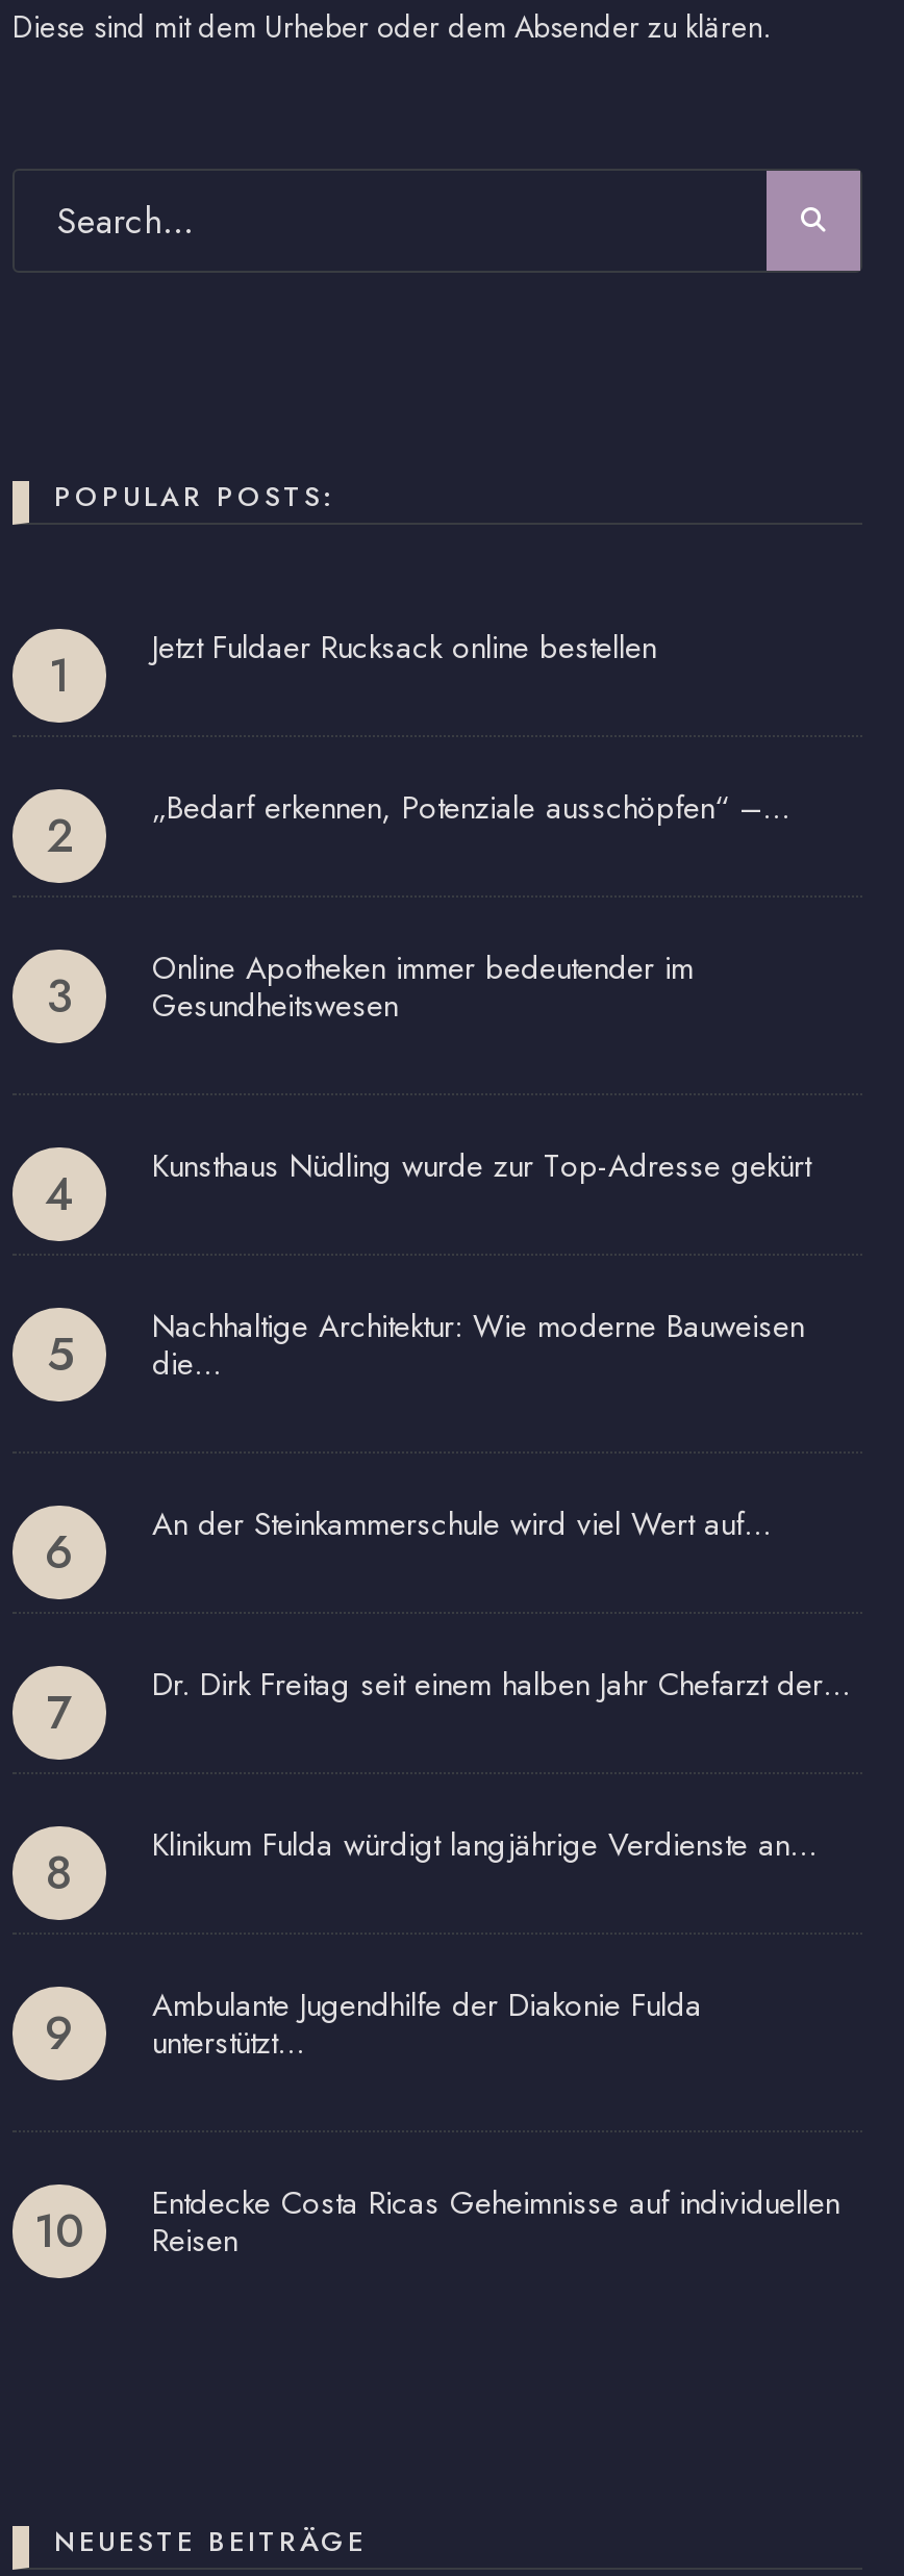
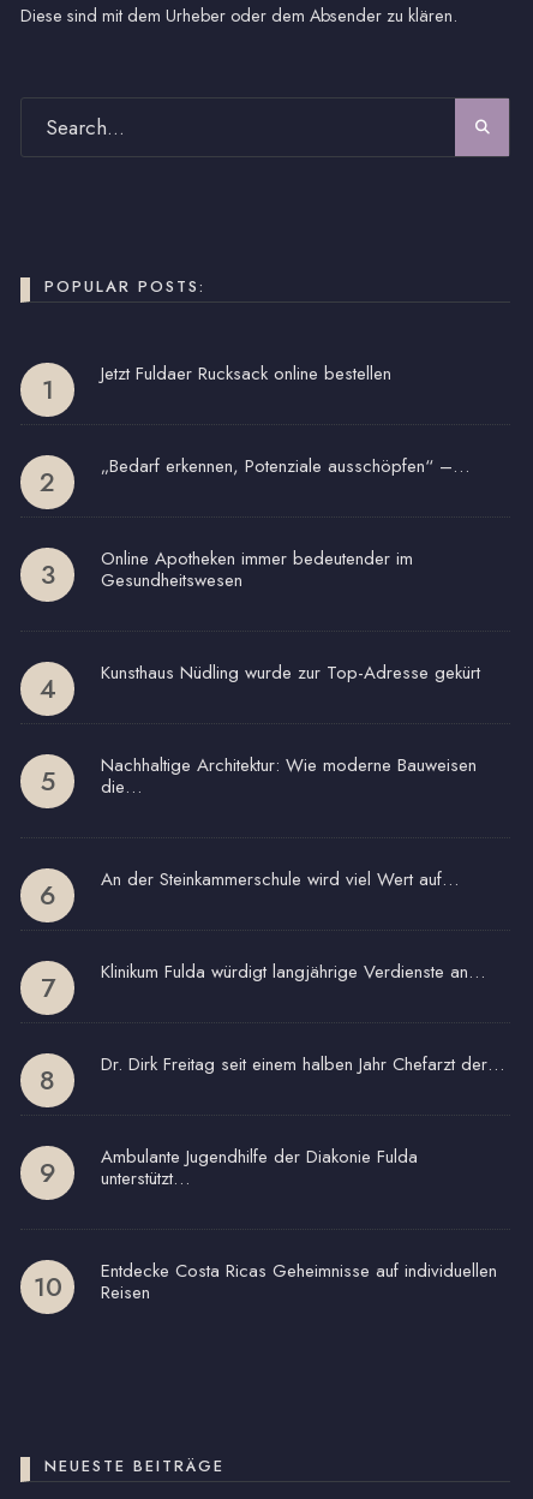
moved down: Dr. Dirk Freitag seit einem halben Jahr Chefarzt der…

moved up: Klinikum Fulda würdigt langjährige Verdienste an…
